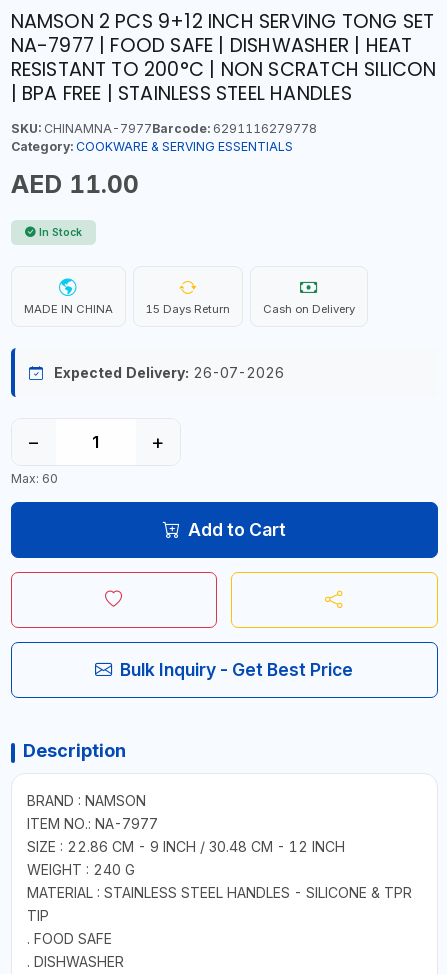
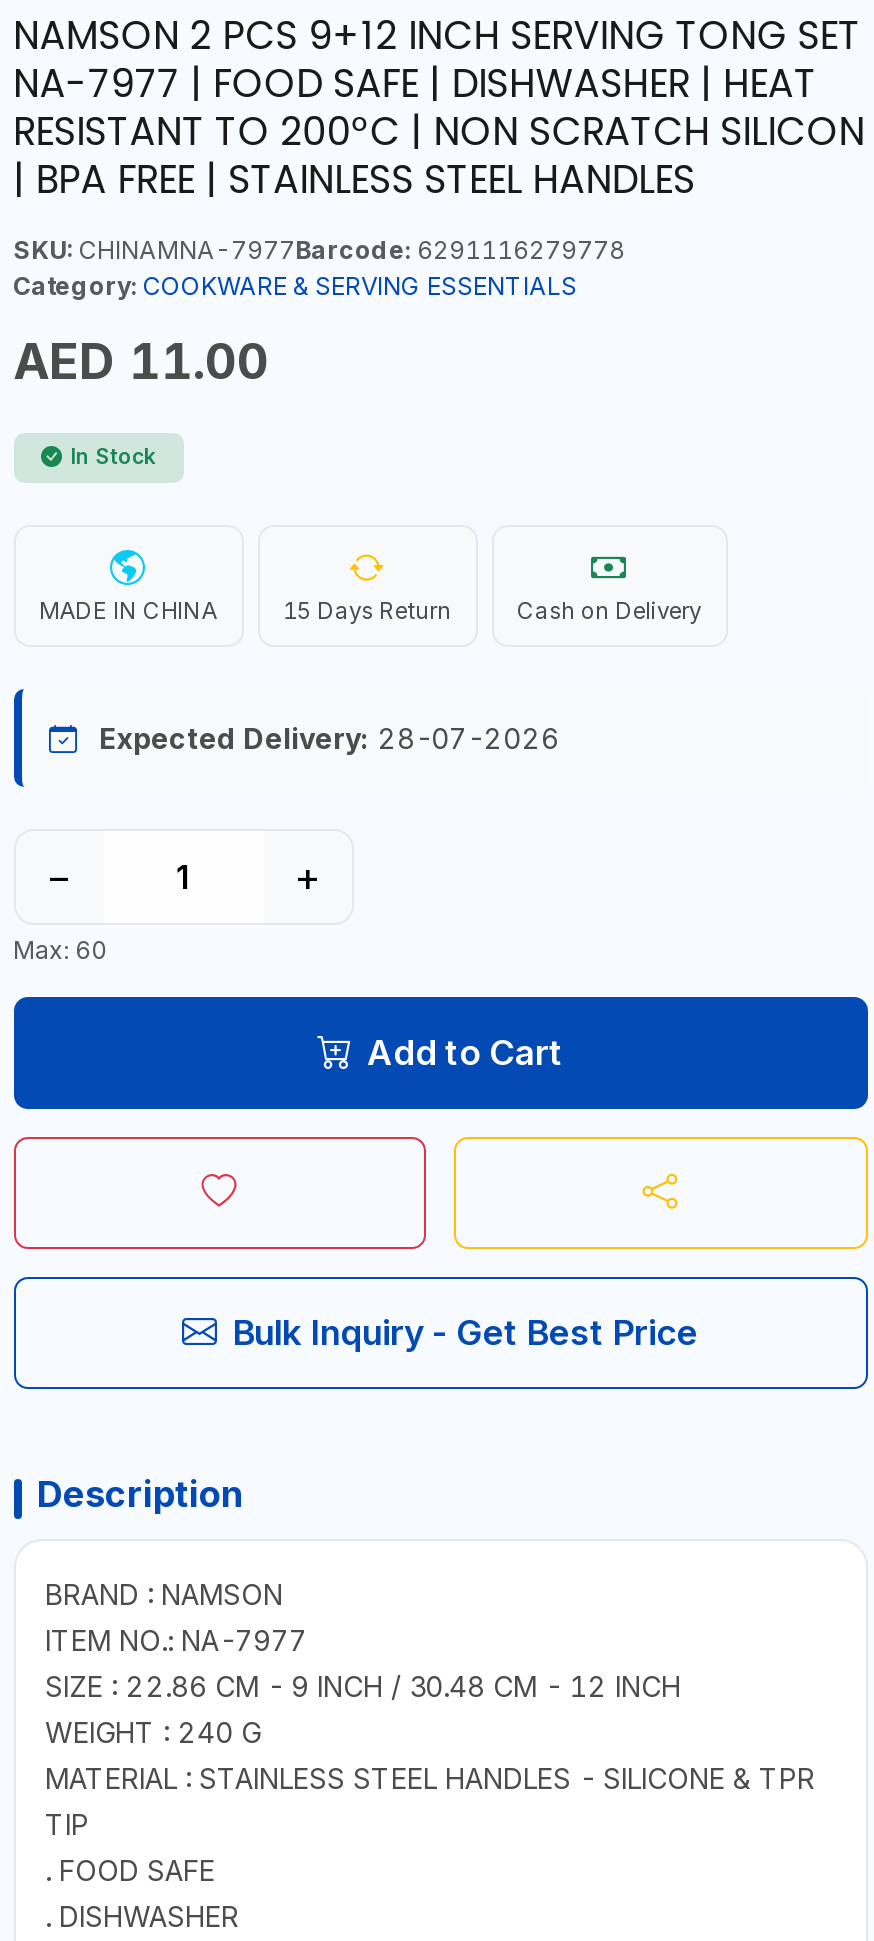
- Expected Delivery: 26-07-2026
+ Expected Delivery: 28-07-2026
